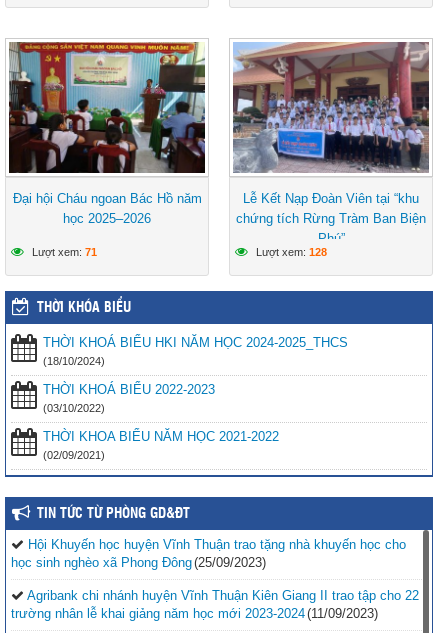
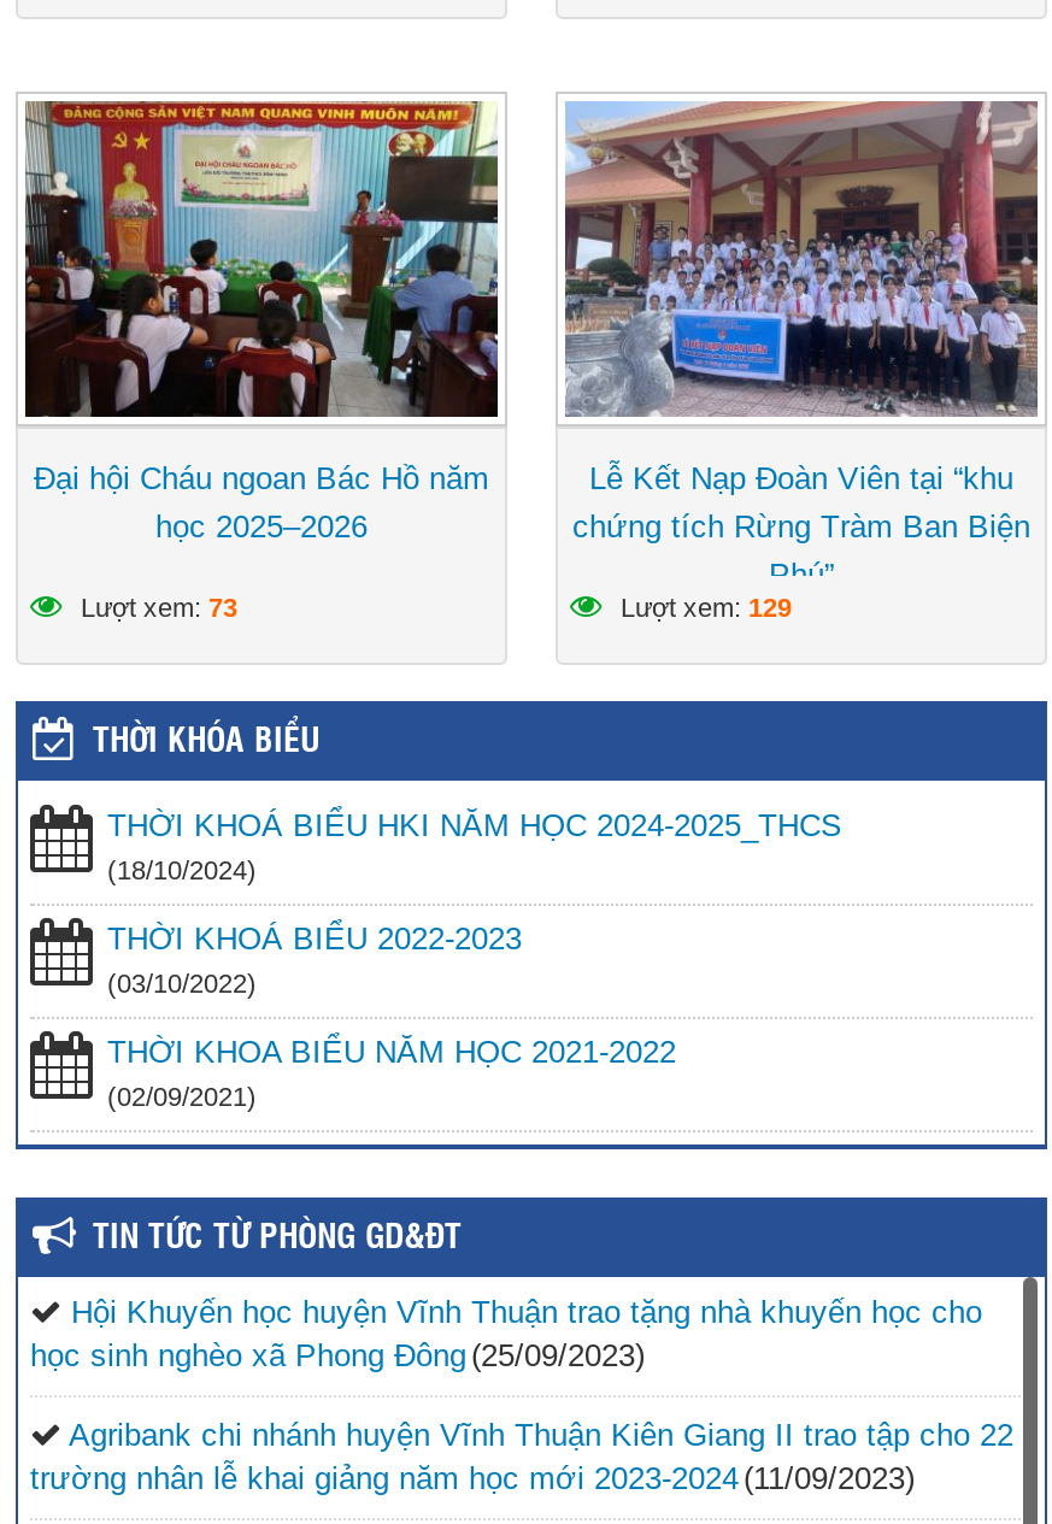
- Lượt xem: 71
+ Lượt xem: 73

- Lượt xem: 128
+ Lượt xem: 129
